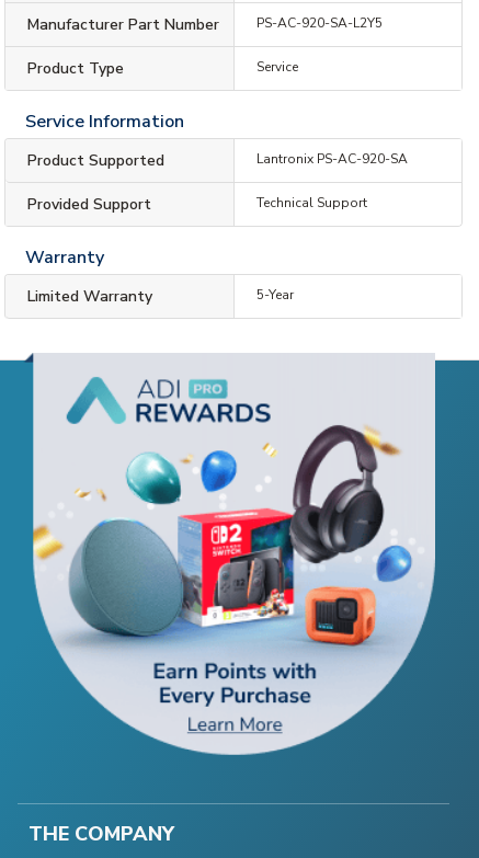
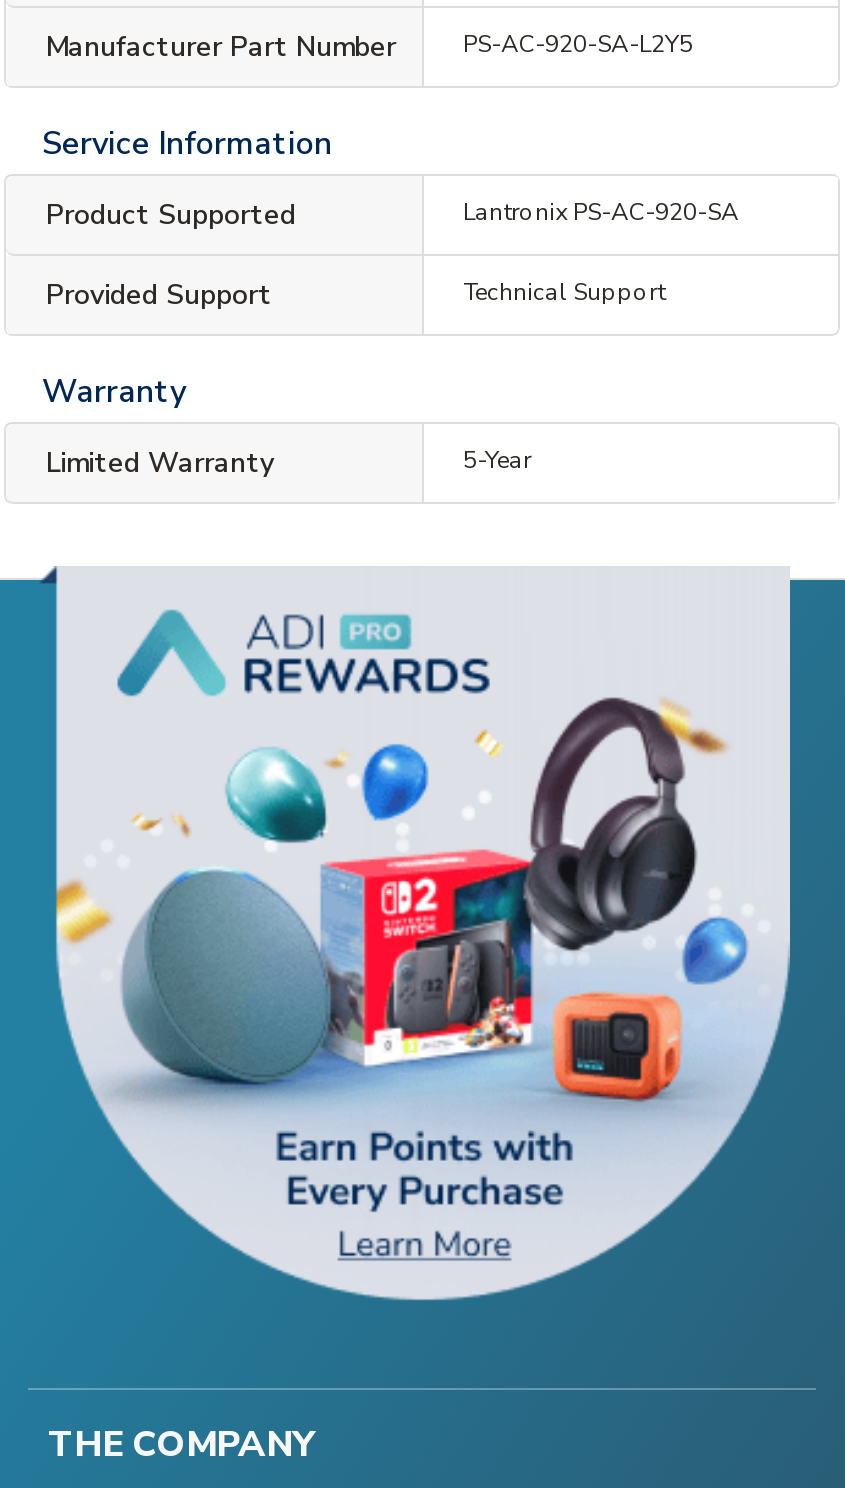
- Product Type
- Service
